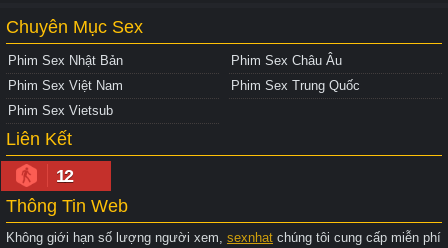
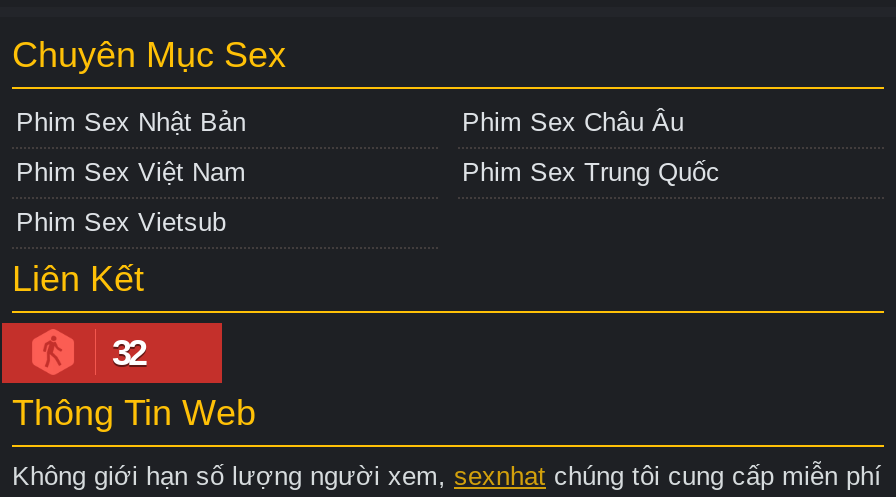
- 12
+ 32
